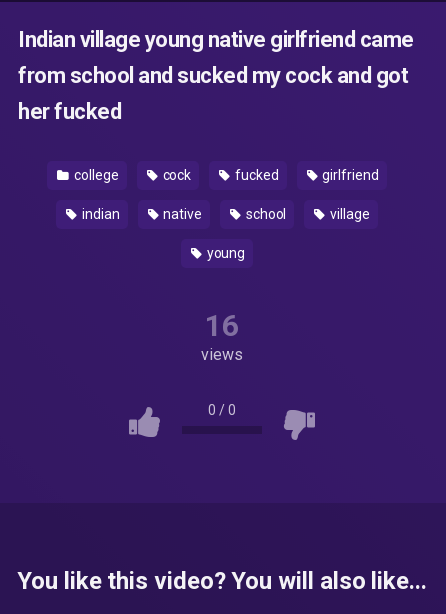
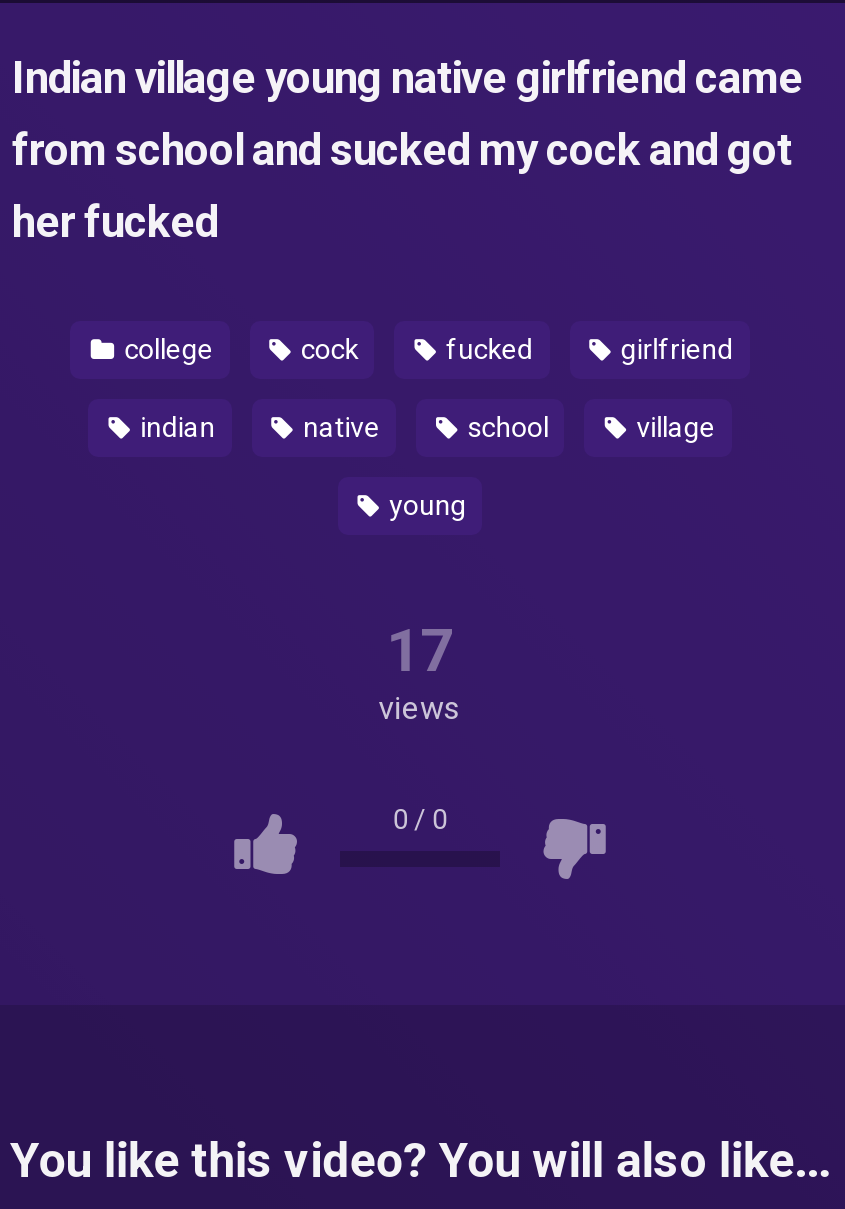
- 16
+ 17
